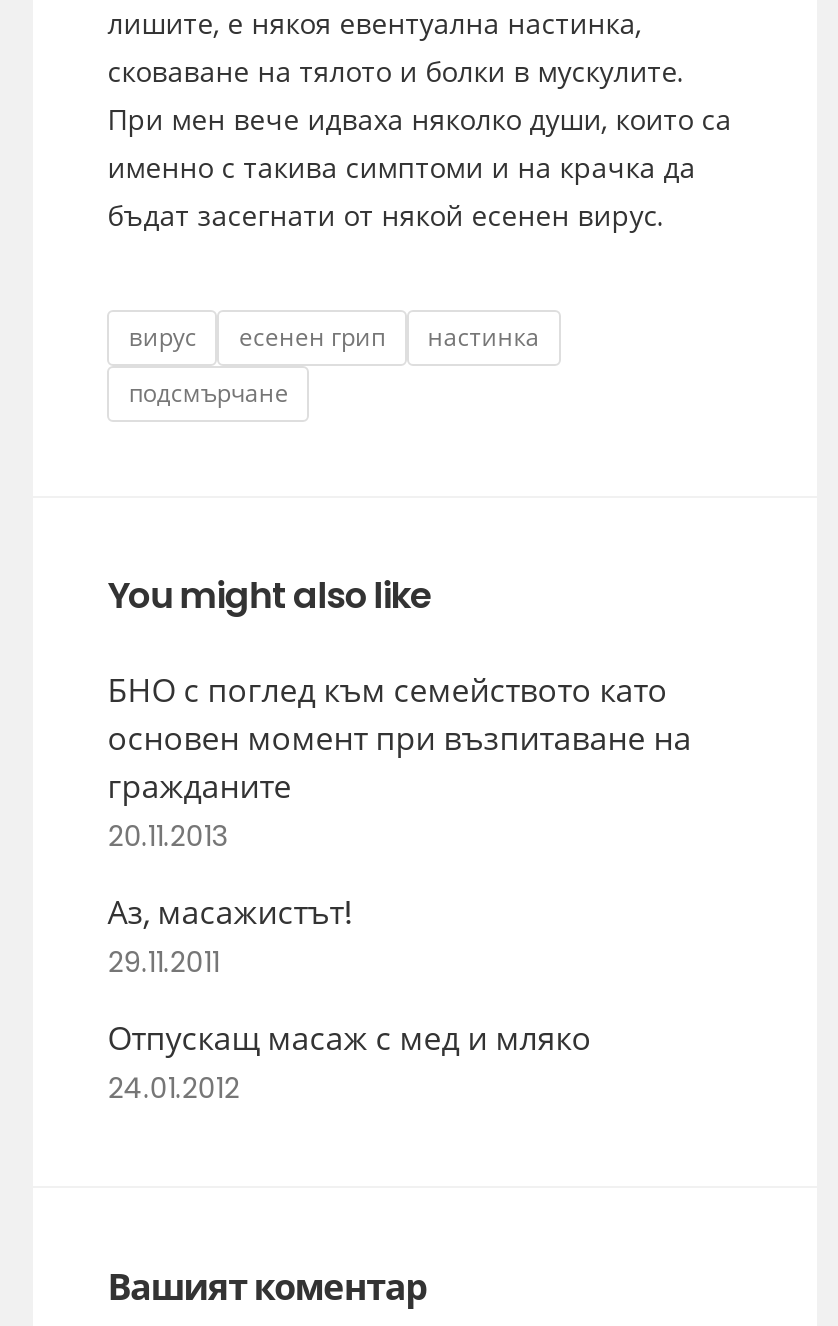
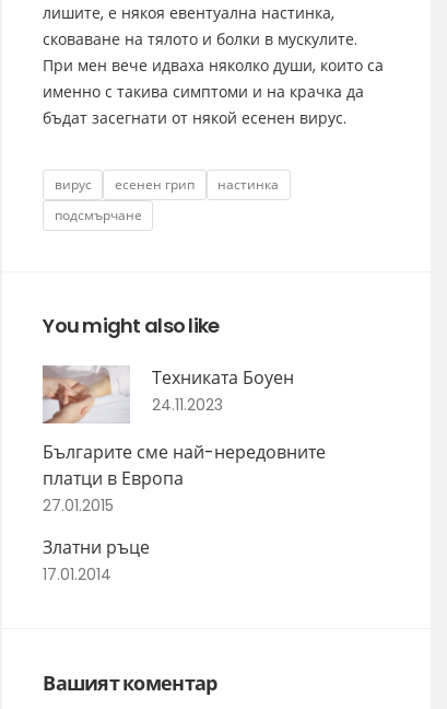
- БНО с поглед към семейството като
- основен момент при възпитаване на
- гражданите
- 20.11.2013
+ Техниката Боуен
+ 24.11.2023

- Аз, масажистът!
- 29.11.2011
+ Българите сме най-нередовните
+ платци в Европа
+ 27.01.2015

- Отпускащ масаж с мед и мляко
- 24.01.2012
+ Златни ръце
+ 17.01.2014
